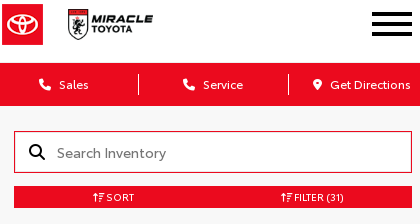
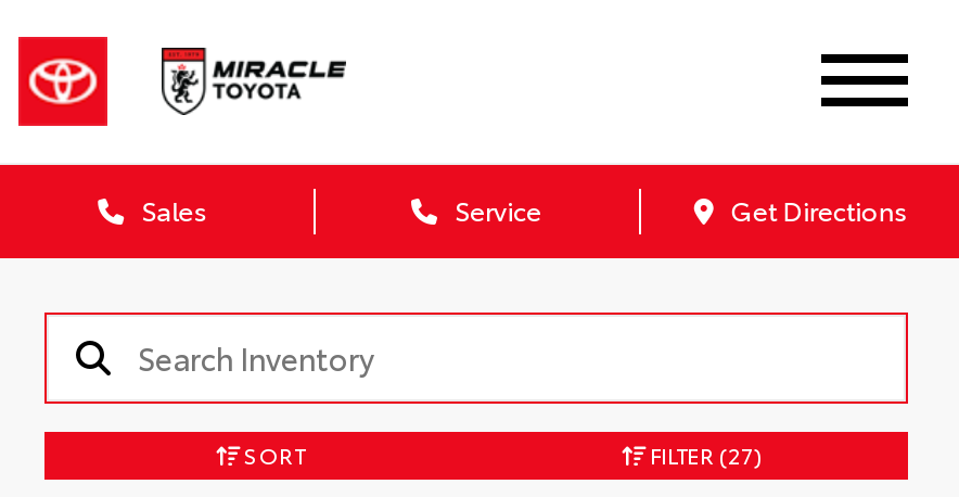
- FILTER (31)
+ FILTER (27)
